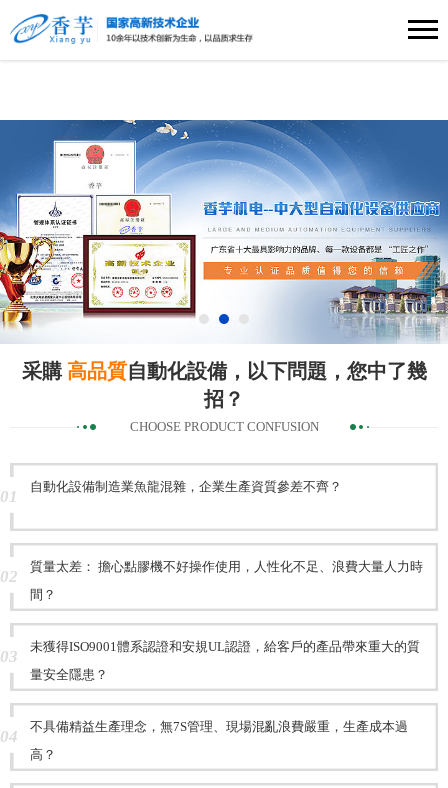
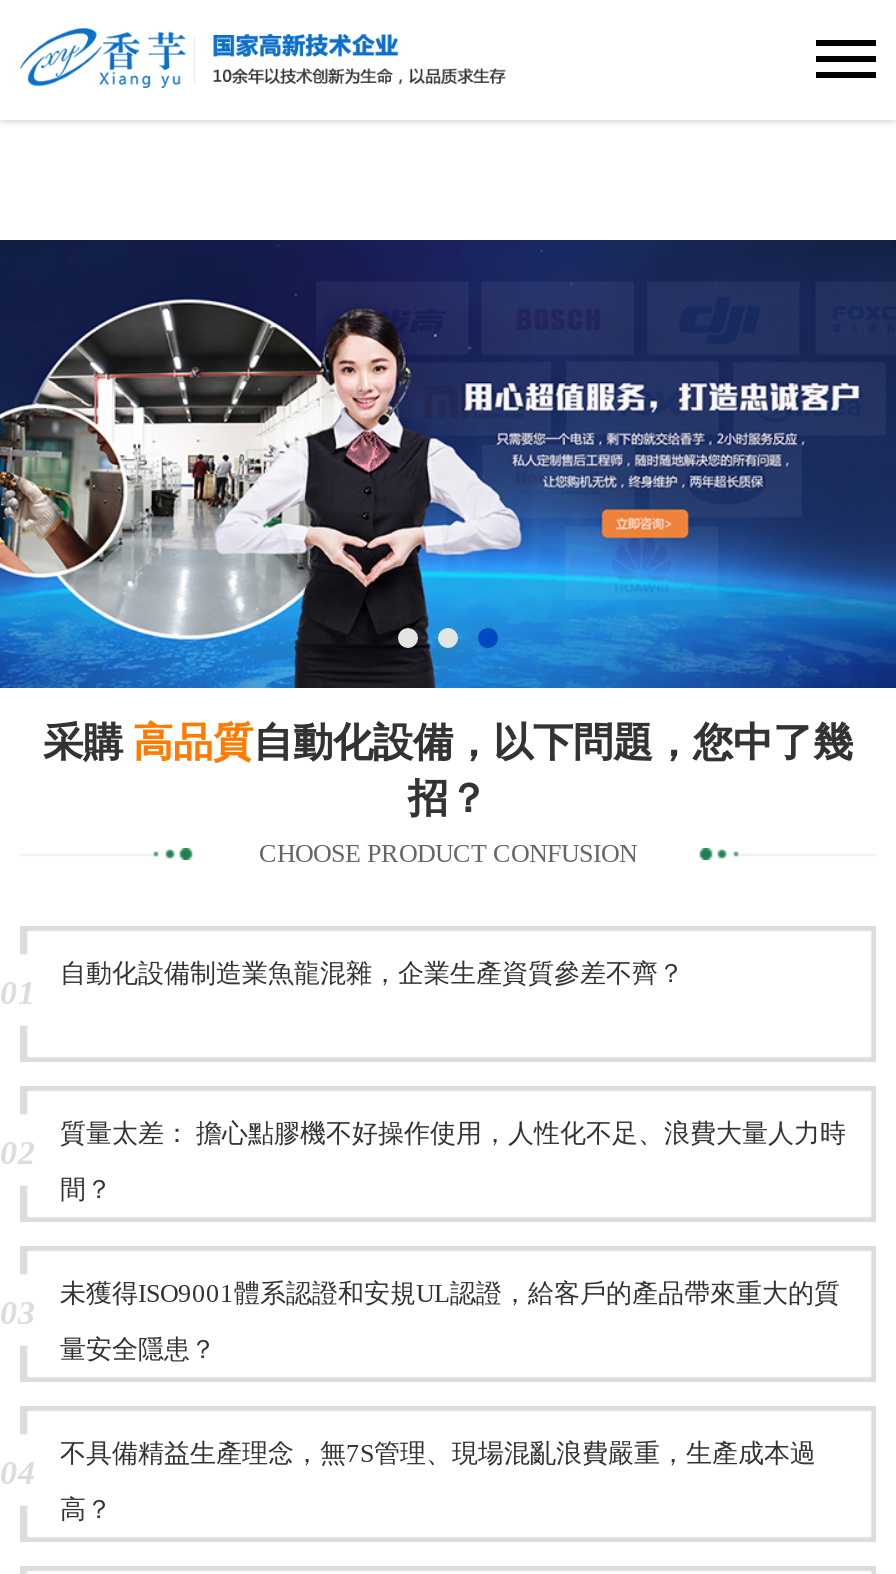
- [image]
+ [image]
